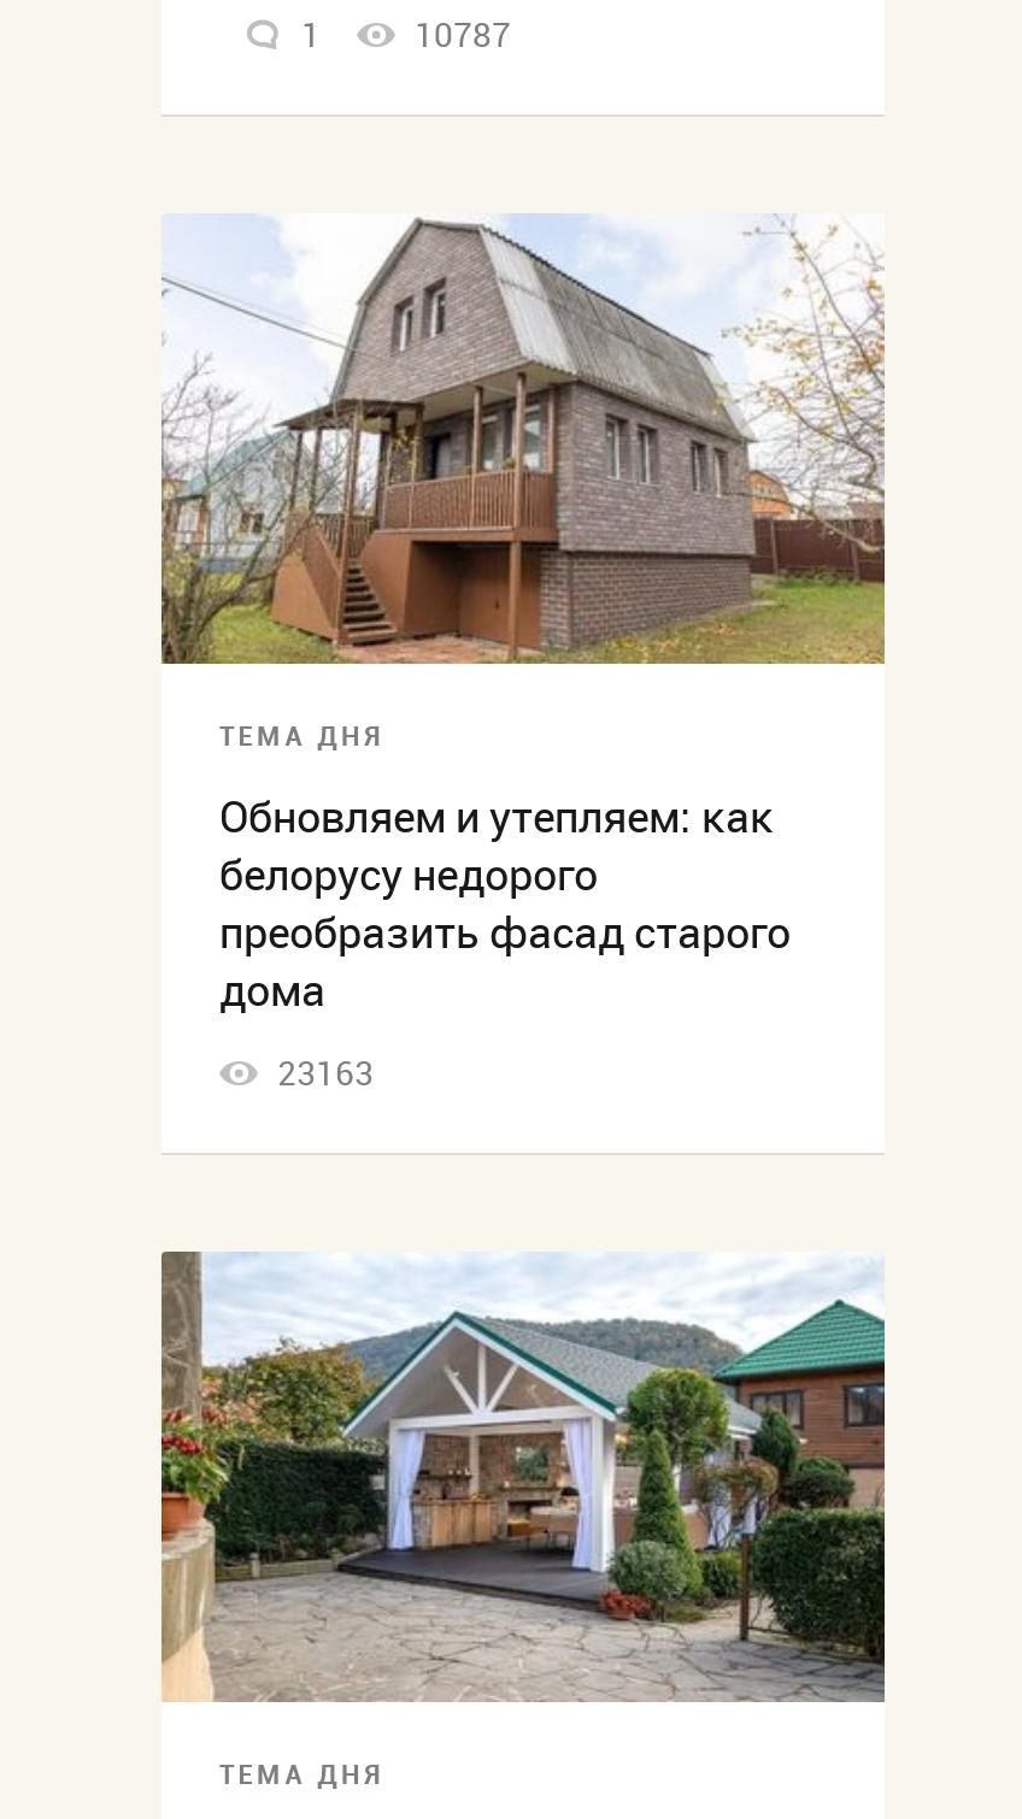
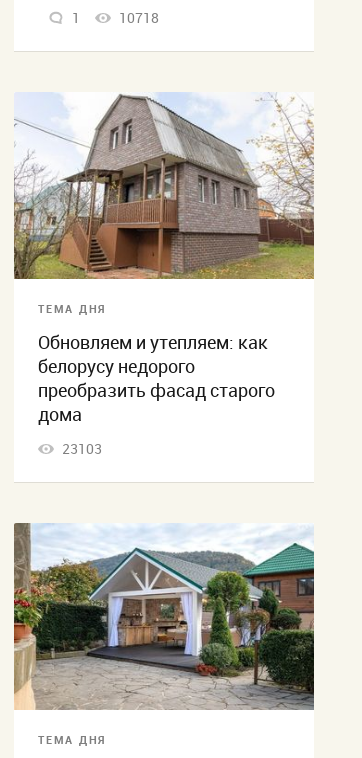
- 10787
+ 10718

- 23163
+ 23103
